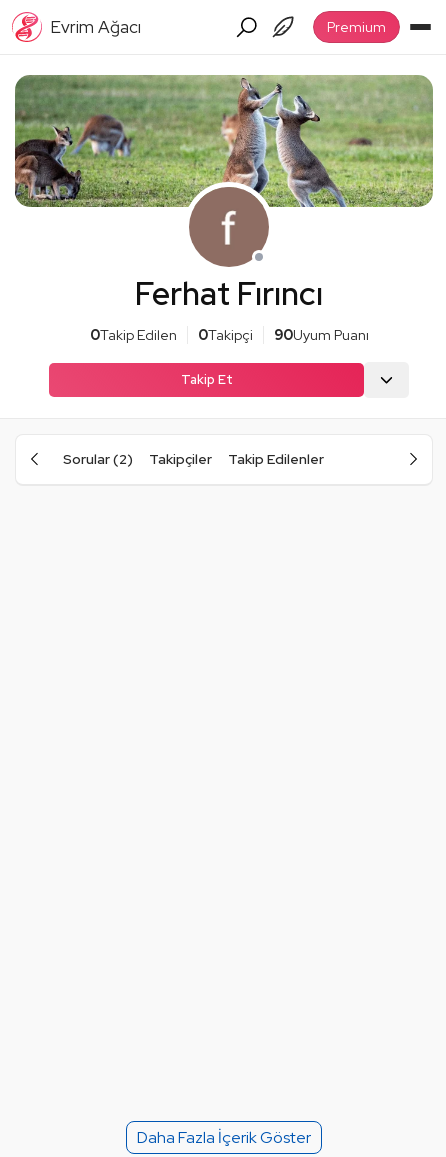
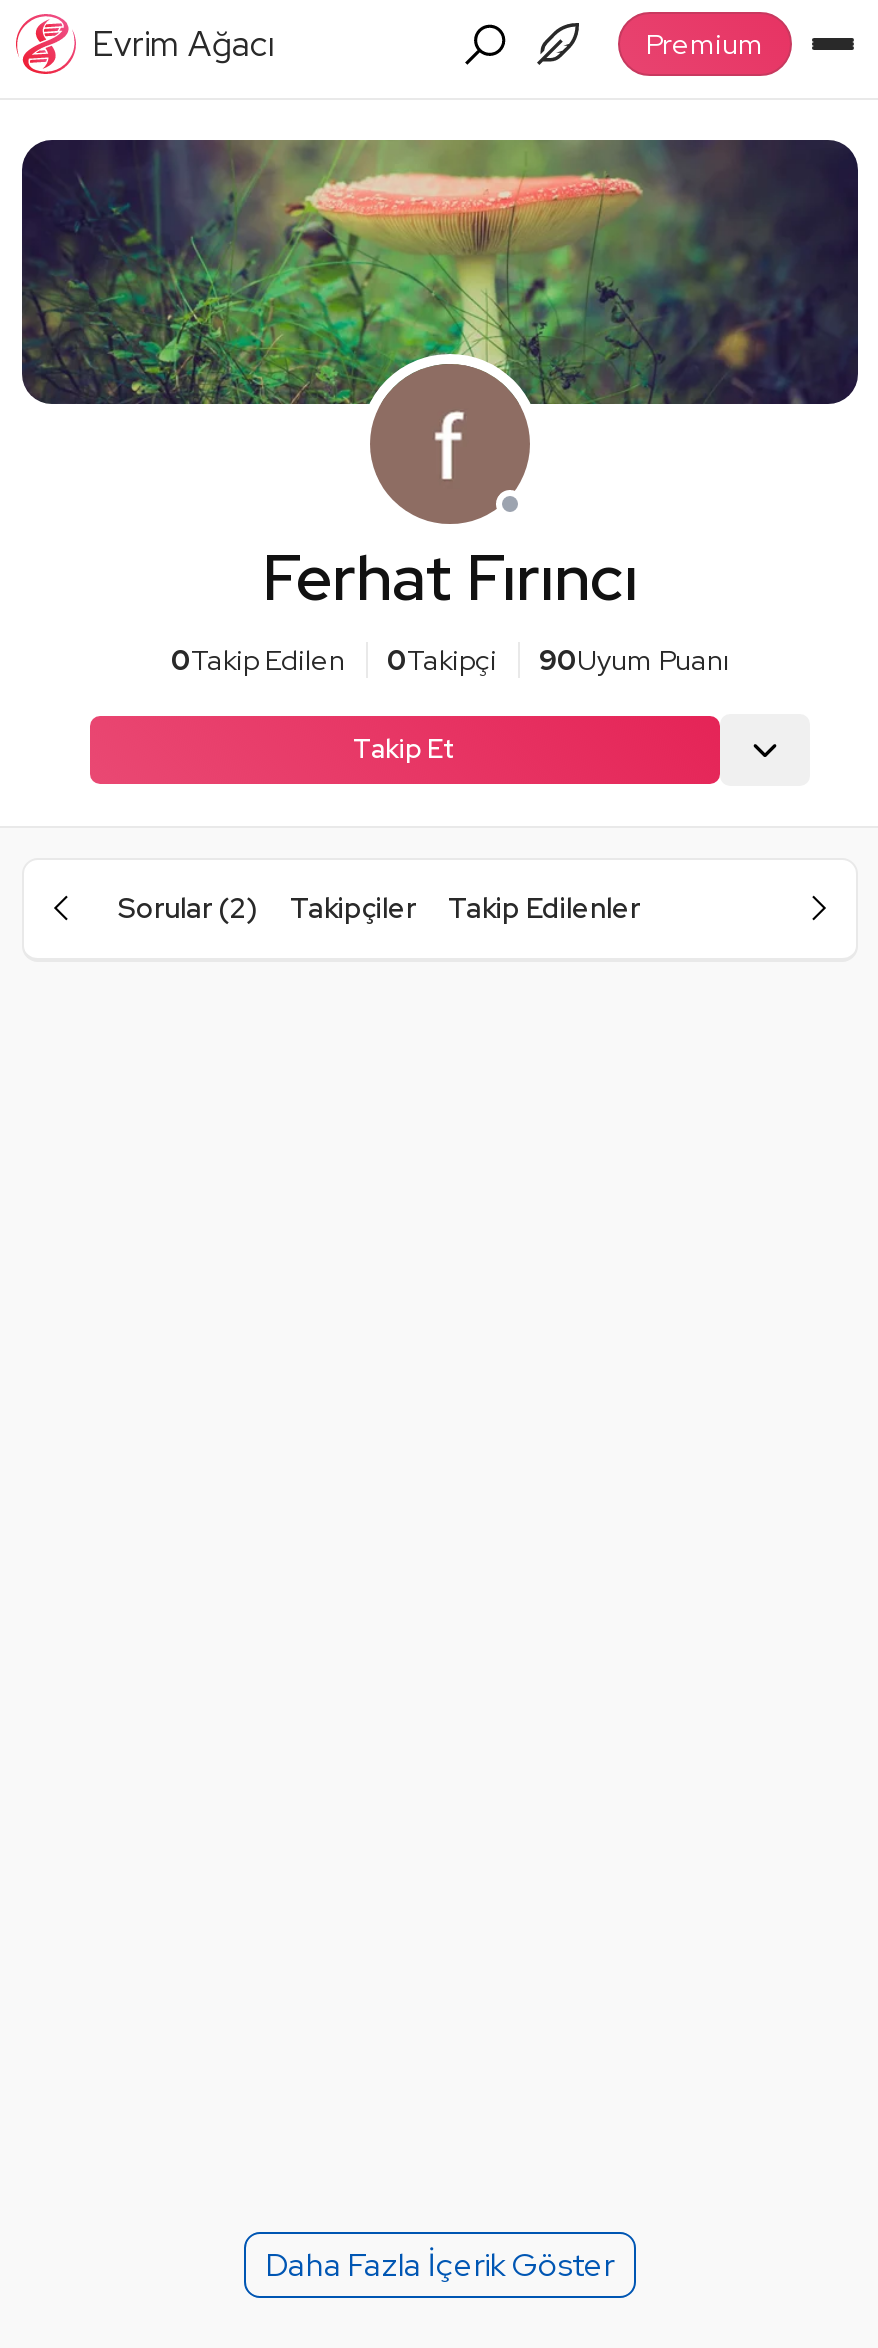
- [image]
+ [image]
